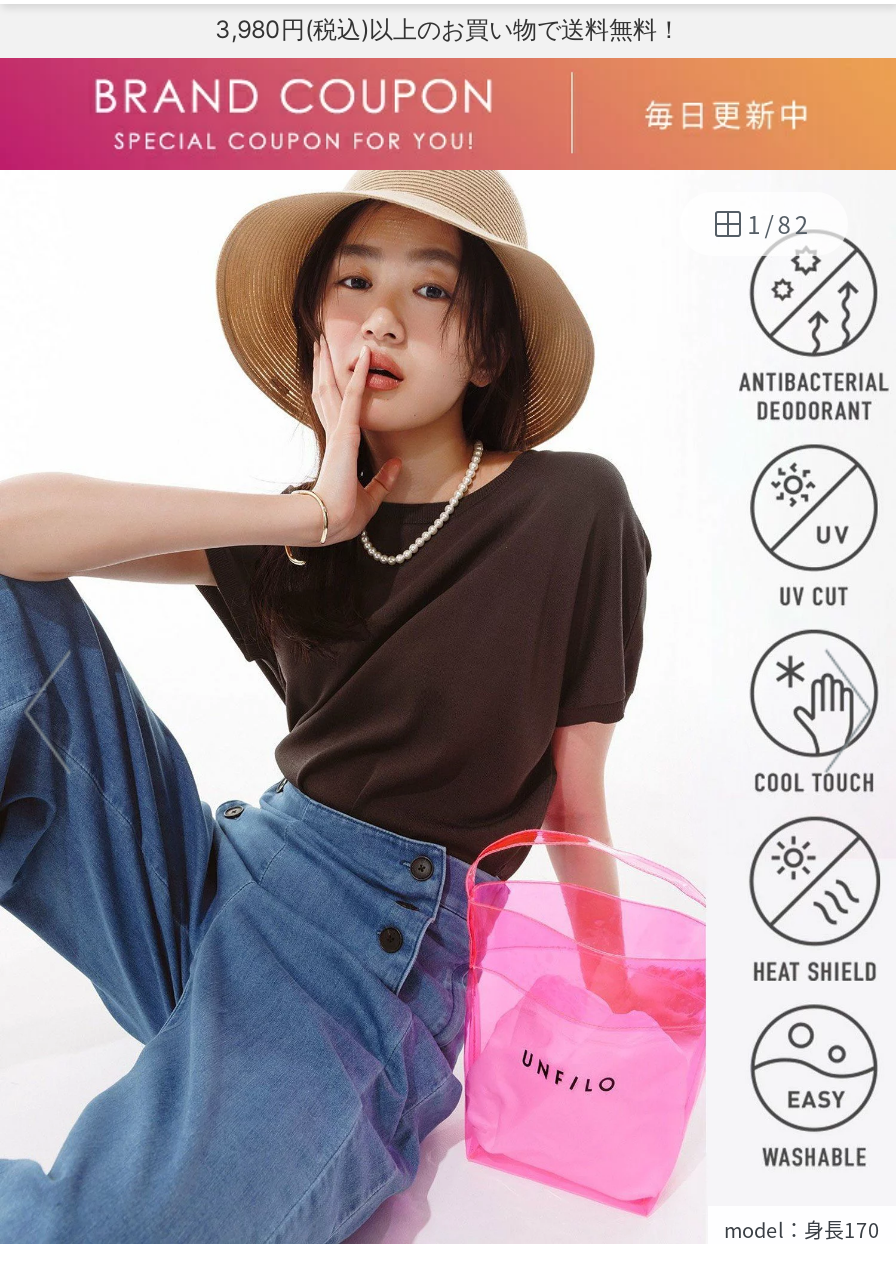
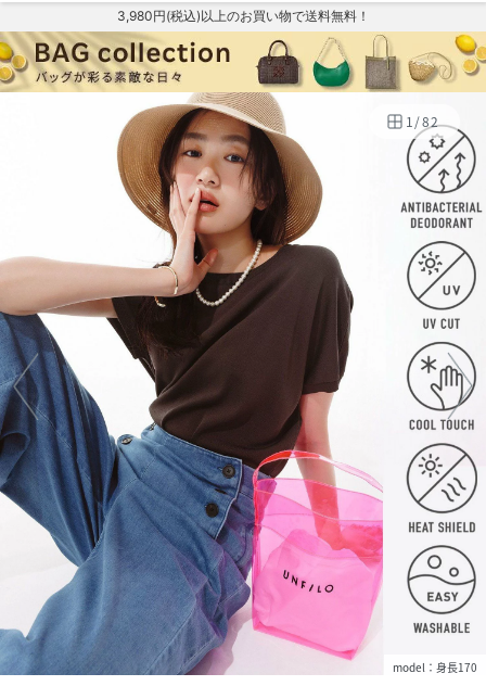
- [image]
+ [image]
